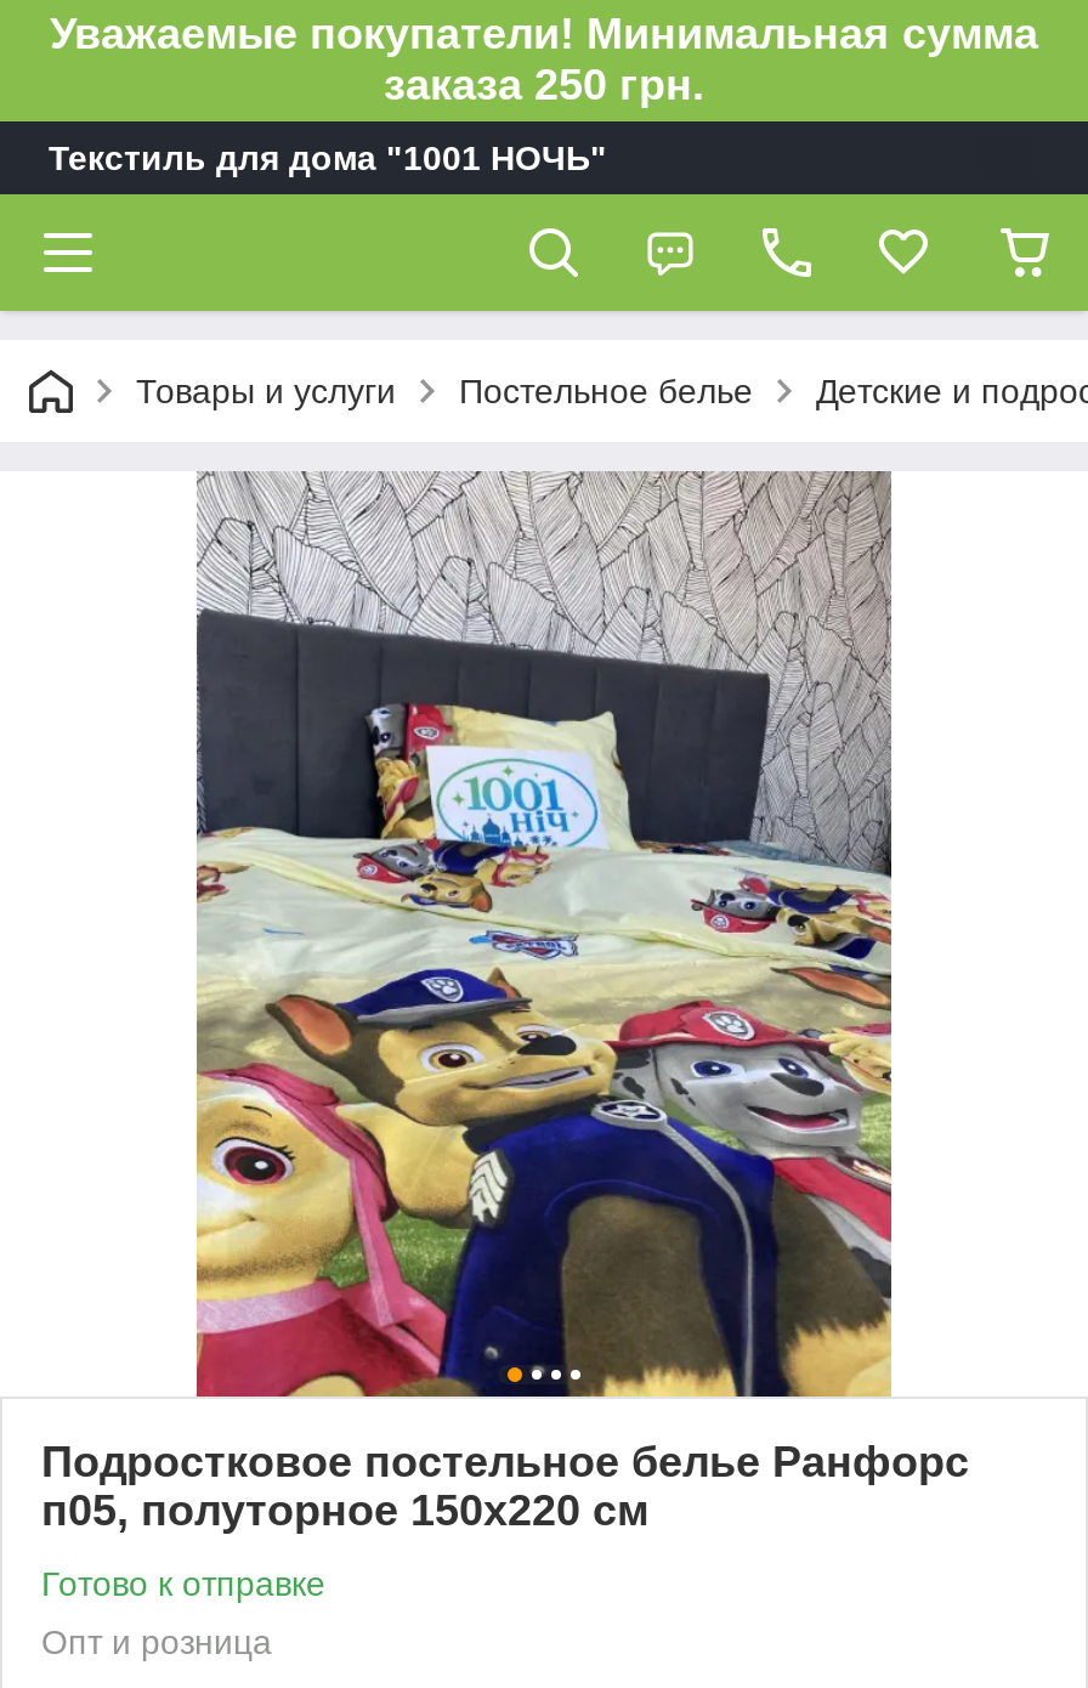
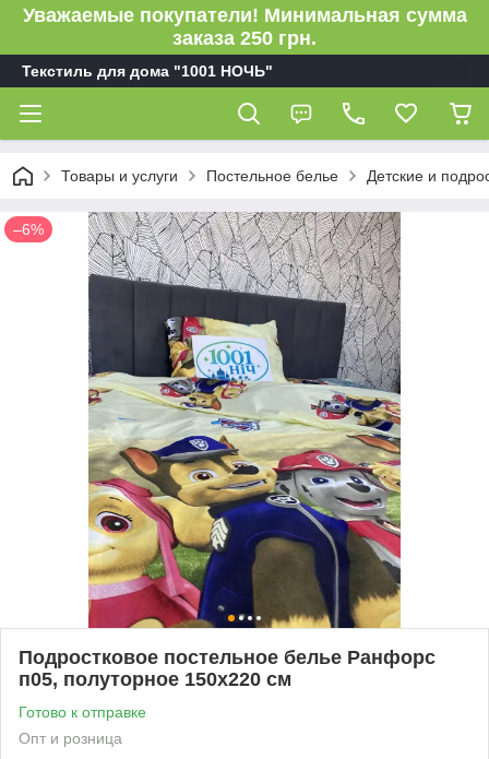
+ –6%
